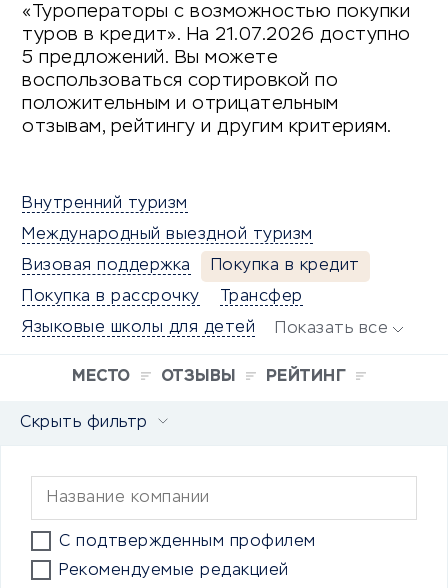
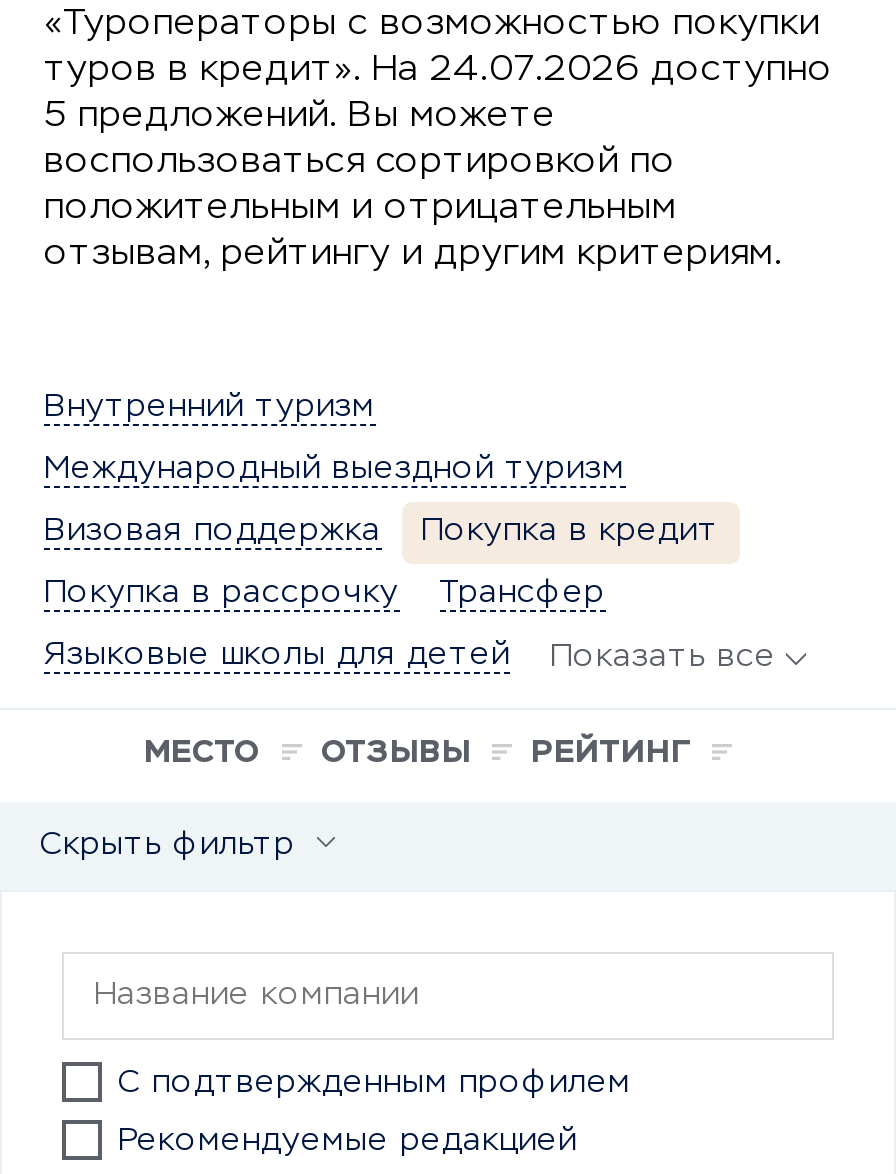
- туров в кредит». На 21.07.2026 доступно
+ туров в кредит». На 24.07.2026 доступно
